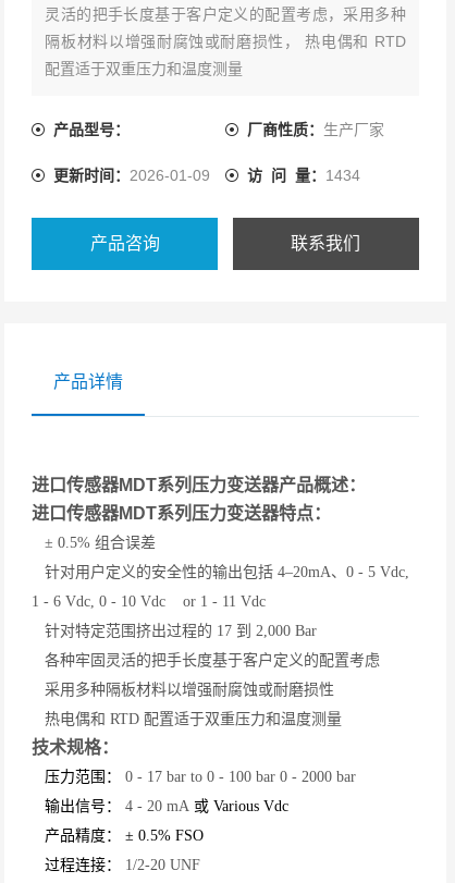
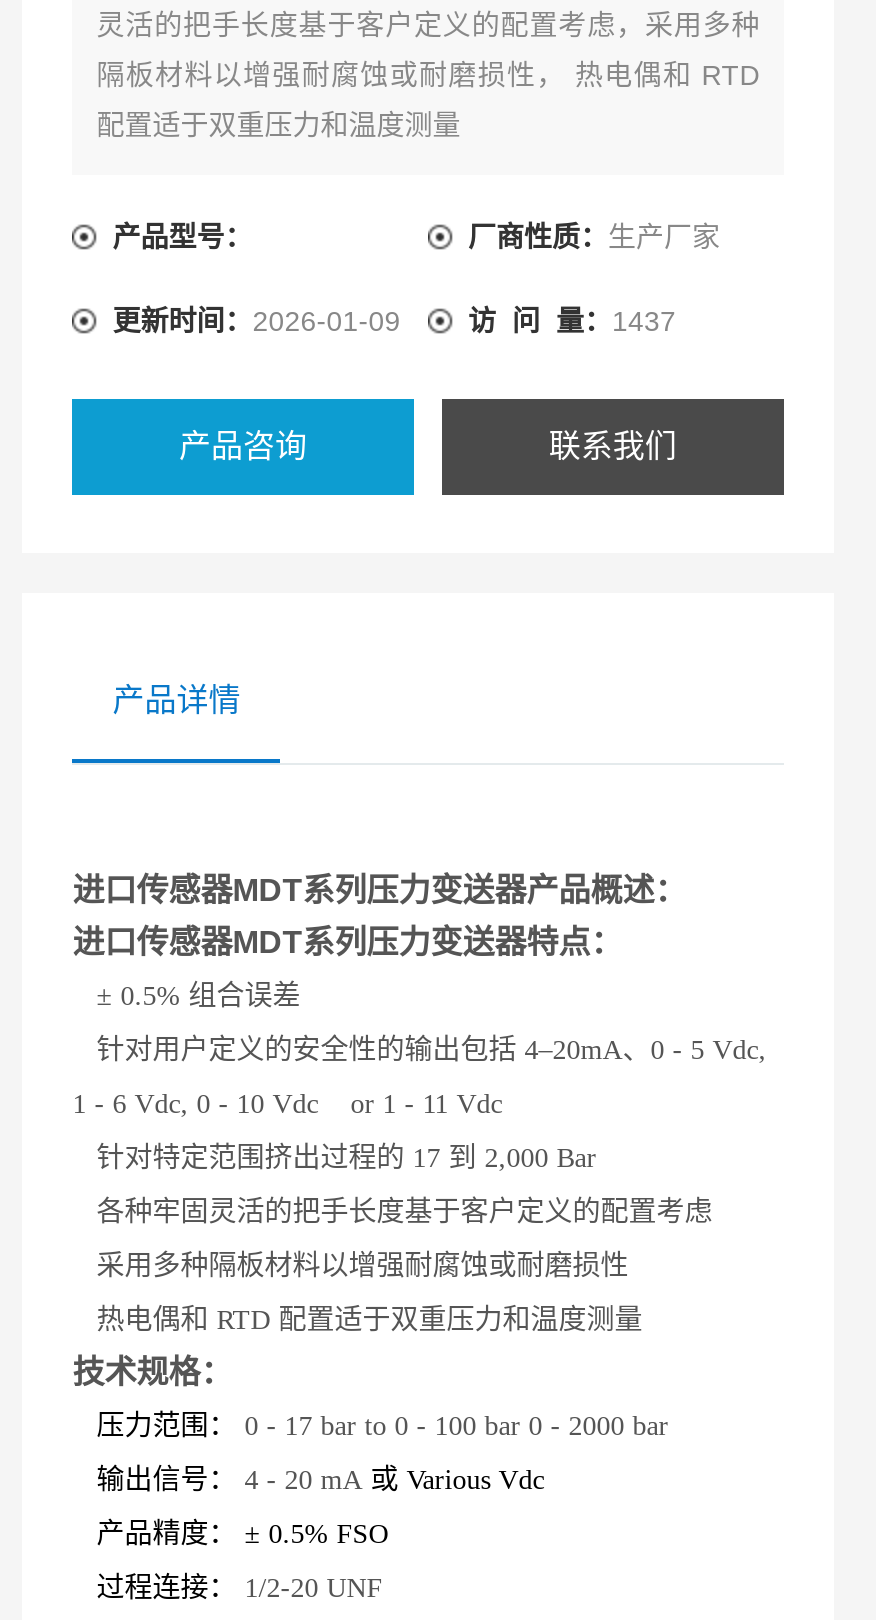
- 访 问 量：1434
+ 访 问 量：1437
